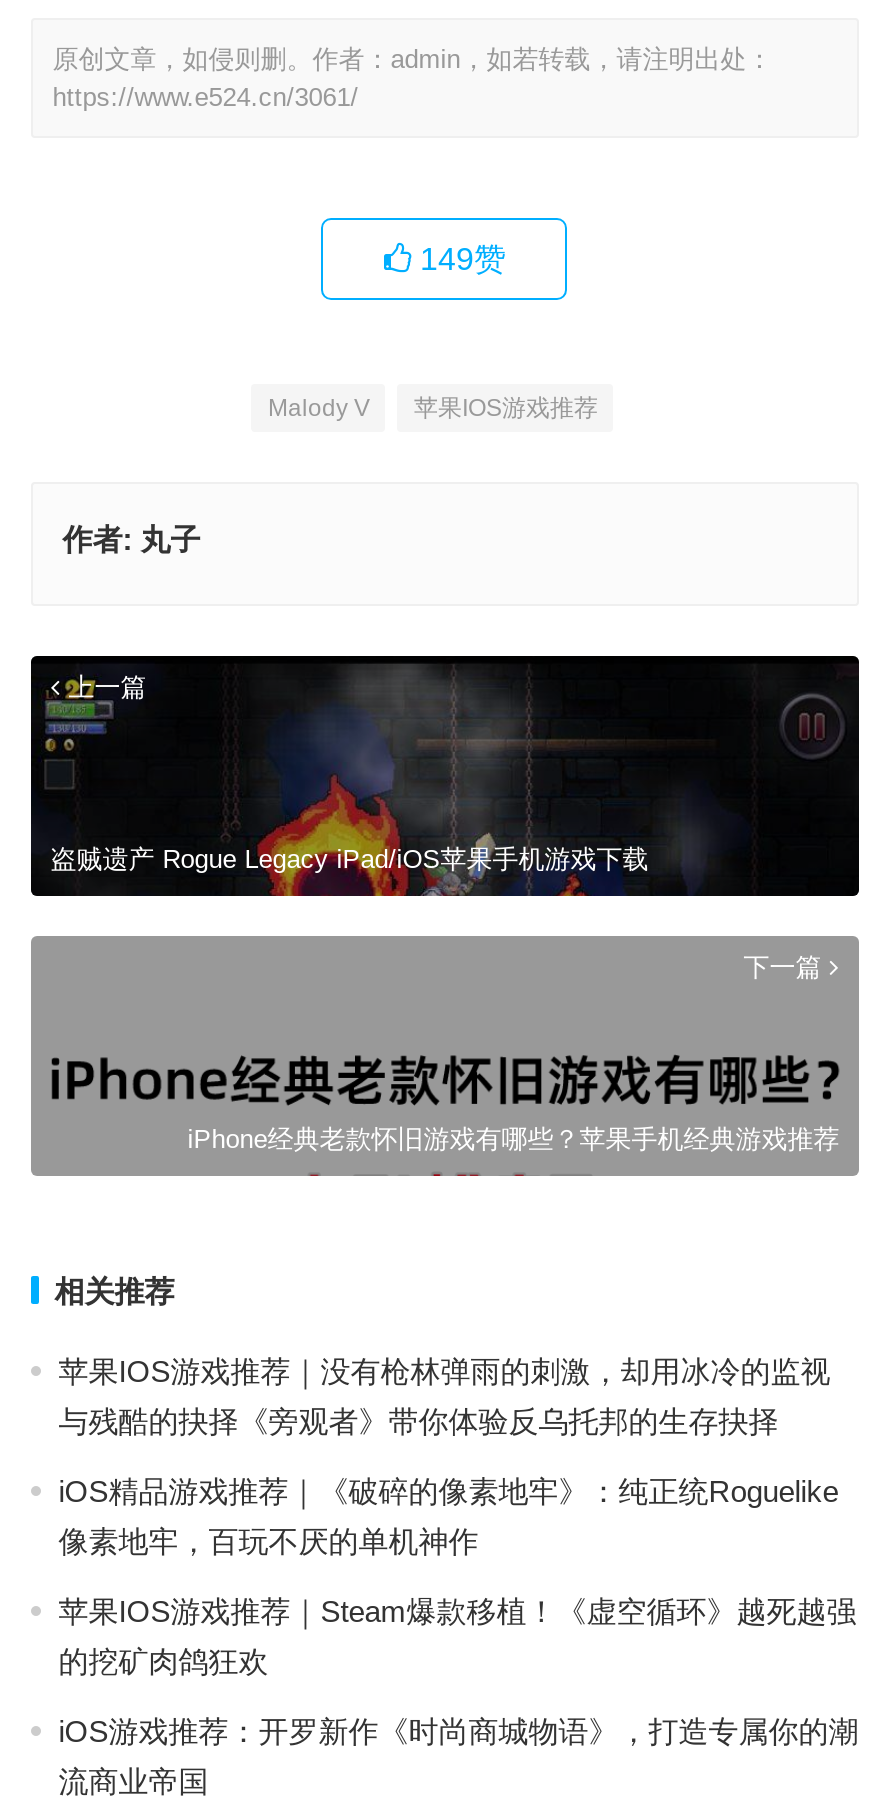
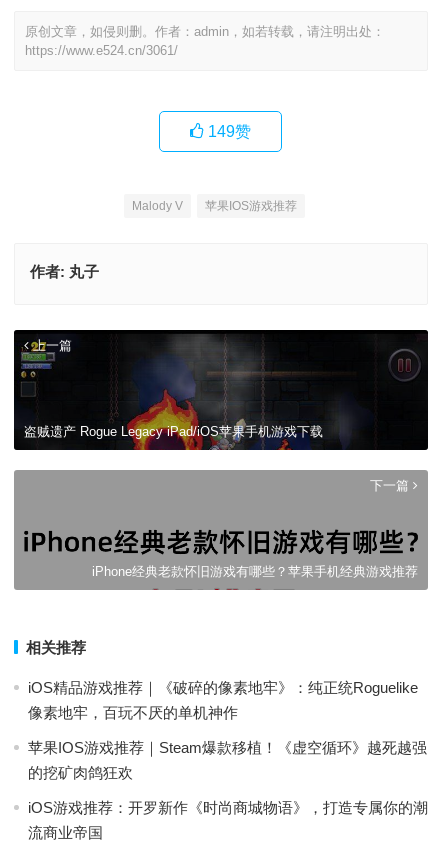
- 苹果IOS游戏推荐｜没有枪林弹雨的刺激，却用冰冷的监视
- 与残酷的抉择《旁观者》带你体验反乌托邦的生存抉择
